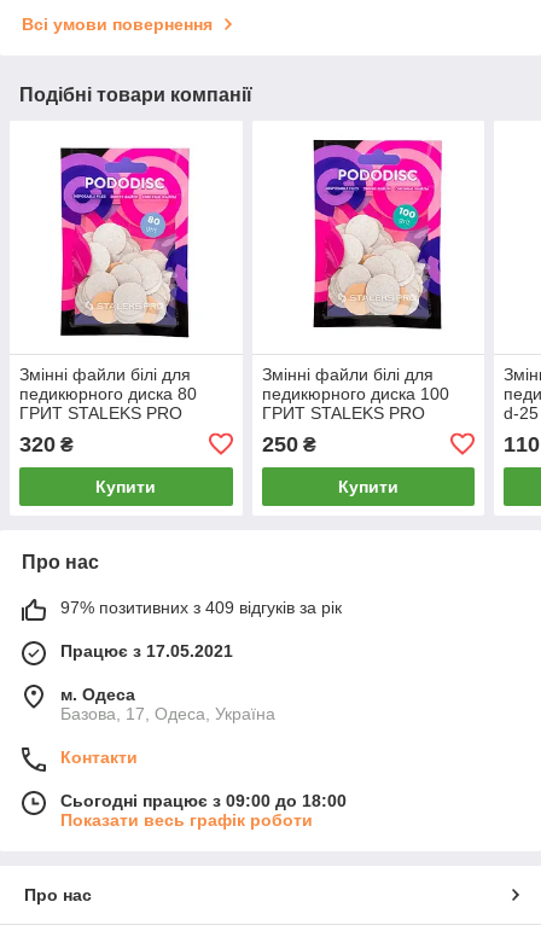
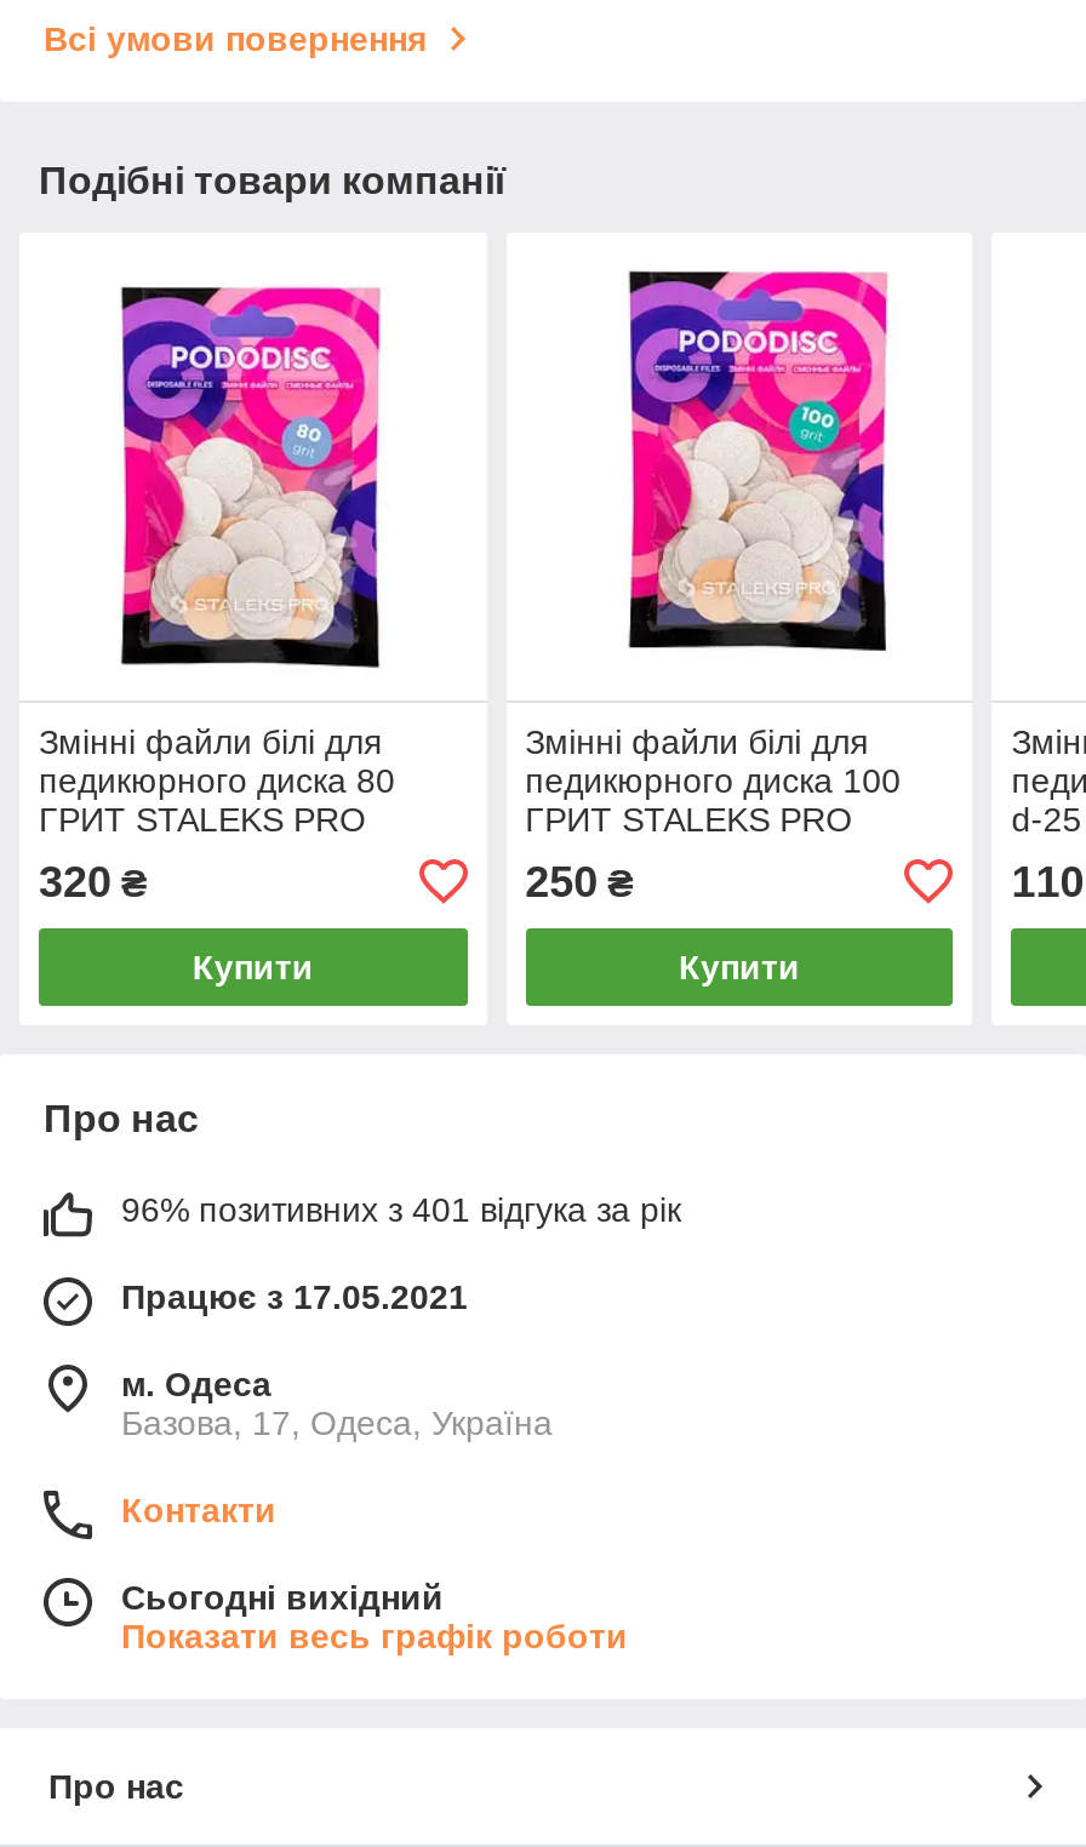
- 97% позитивних з 409 відгуків за рік
+ 96% позитивних з 401 відгука за рік

- Сьогодні працює з 09:00 до 18:00
+ Сьогодні вихідний
